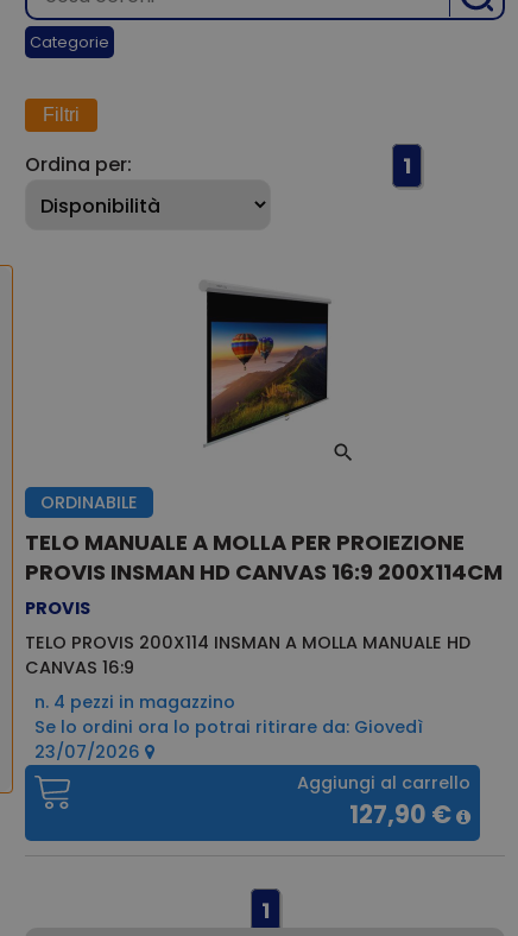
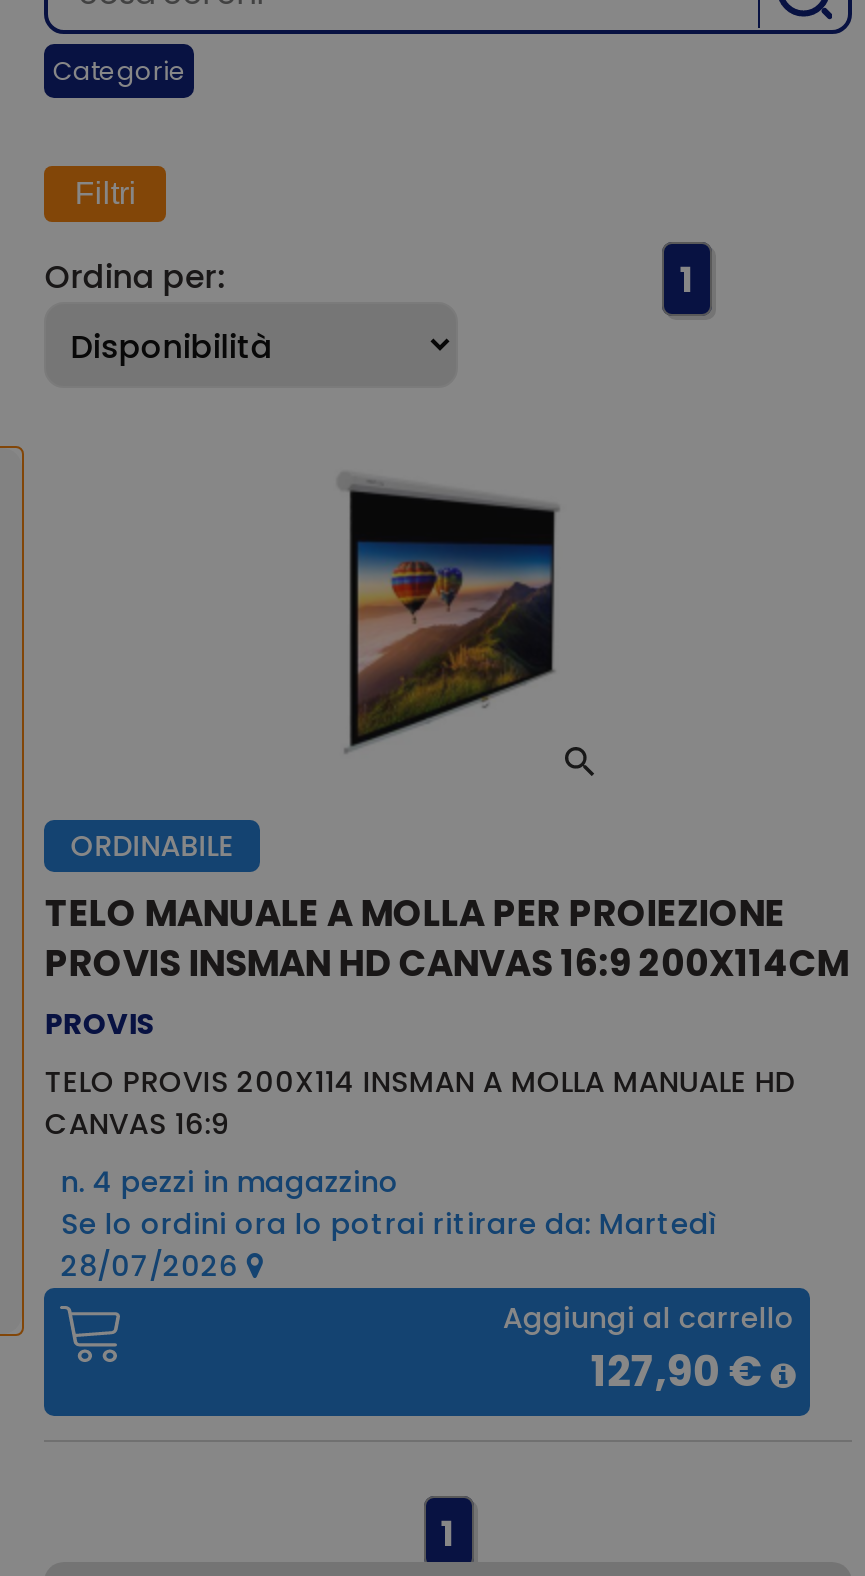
- Se lo ordini ora lo potrai ritirare da: Giovedì
+ Se lo ordini ora lo potrai ritirare da: Martedì

- 23/07/2026
+ 28/07/2026
